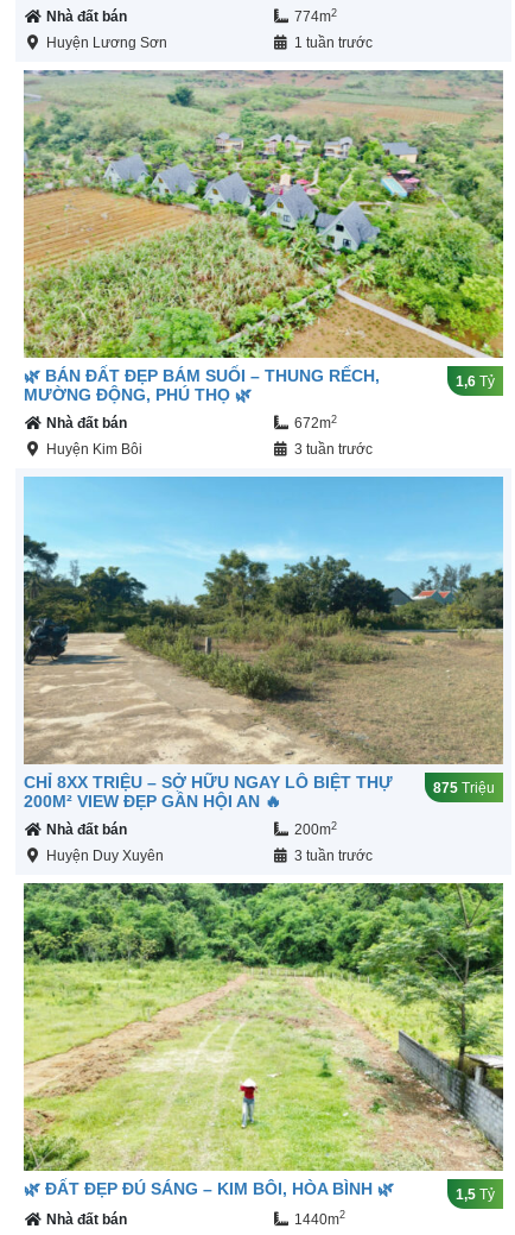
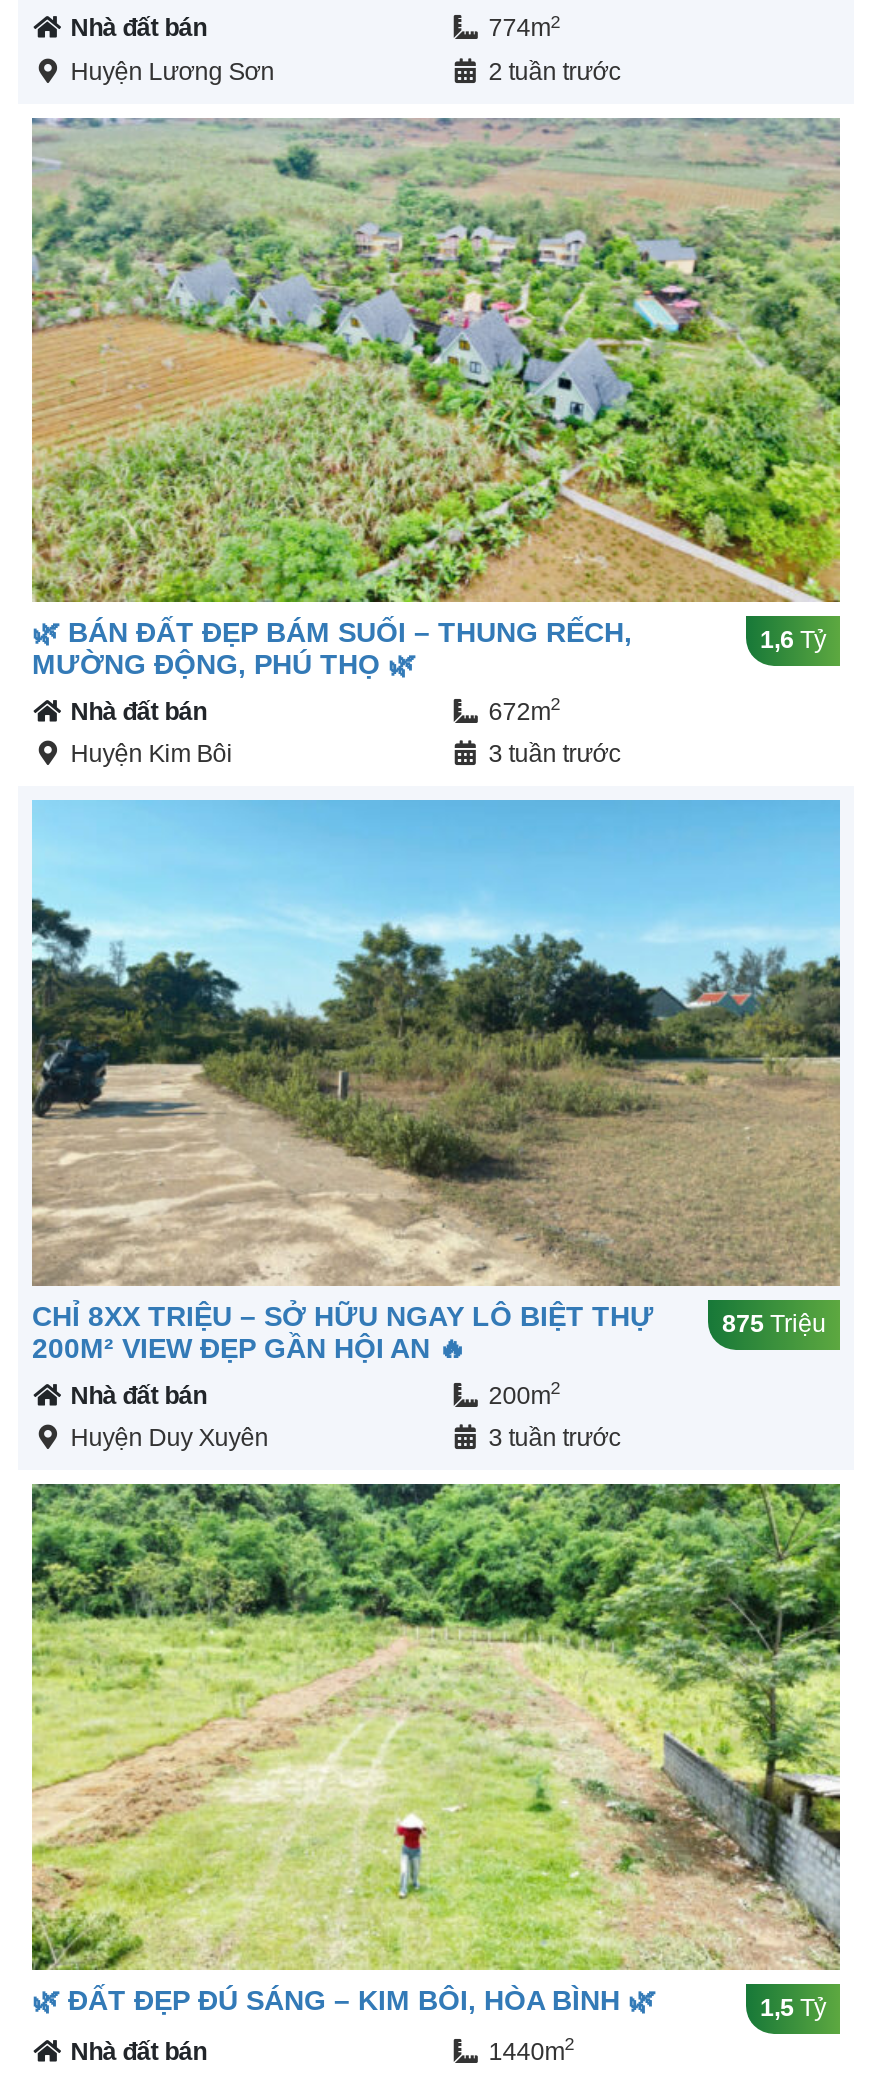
- 1 tuần trước
+ 2 tuần trước
